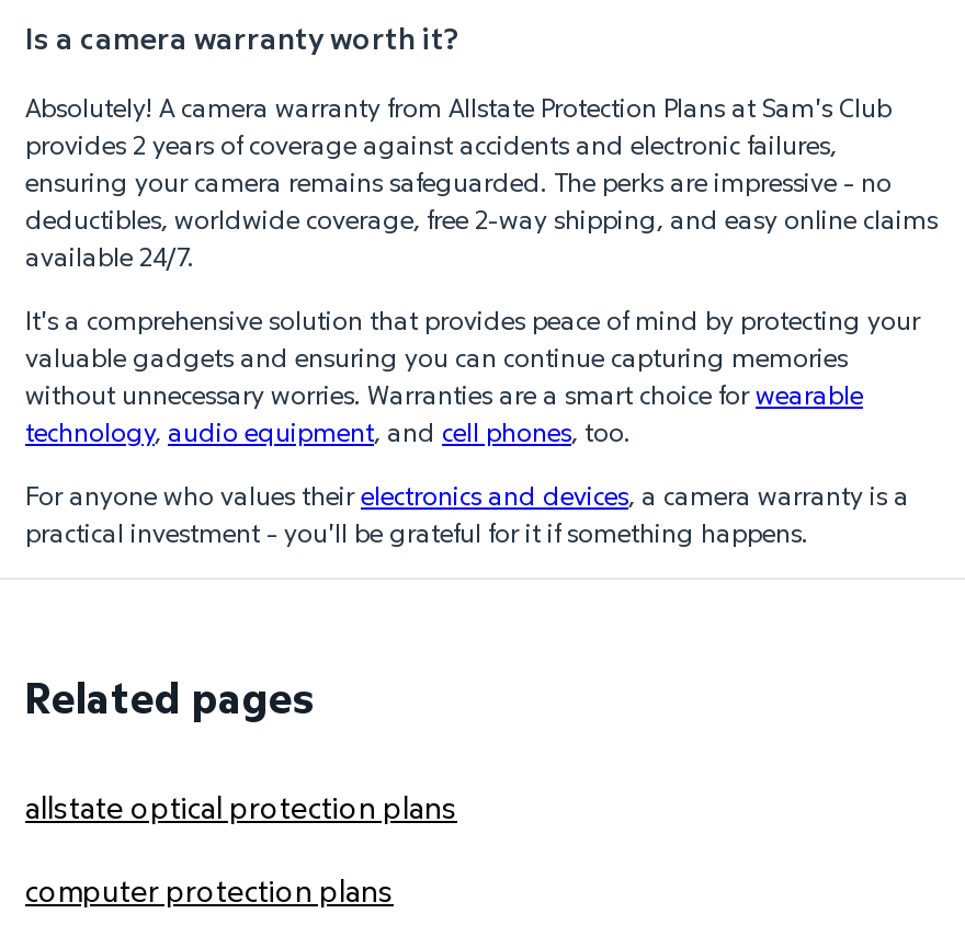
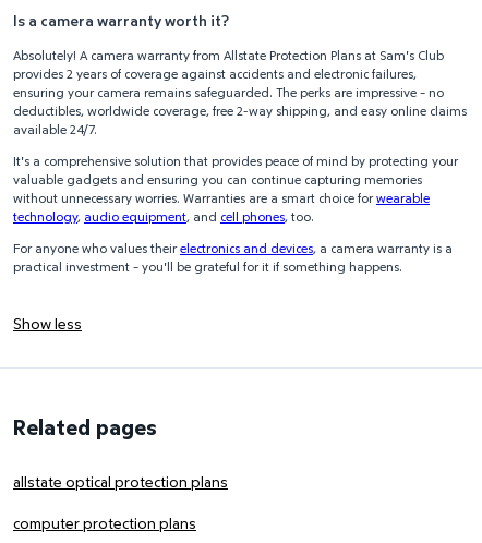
+ Show less
